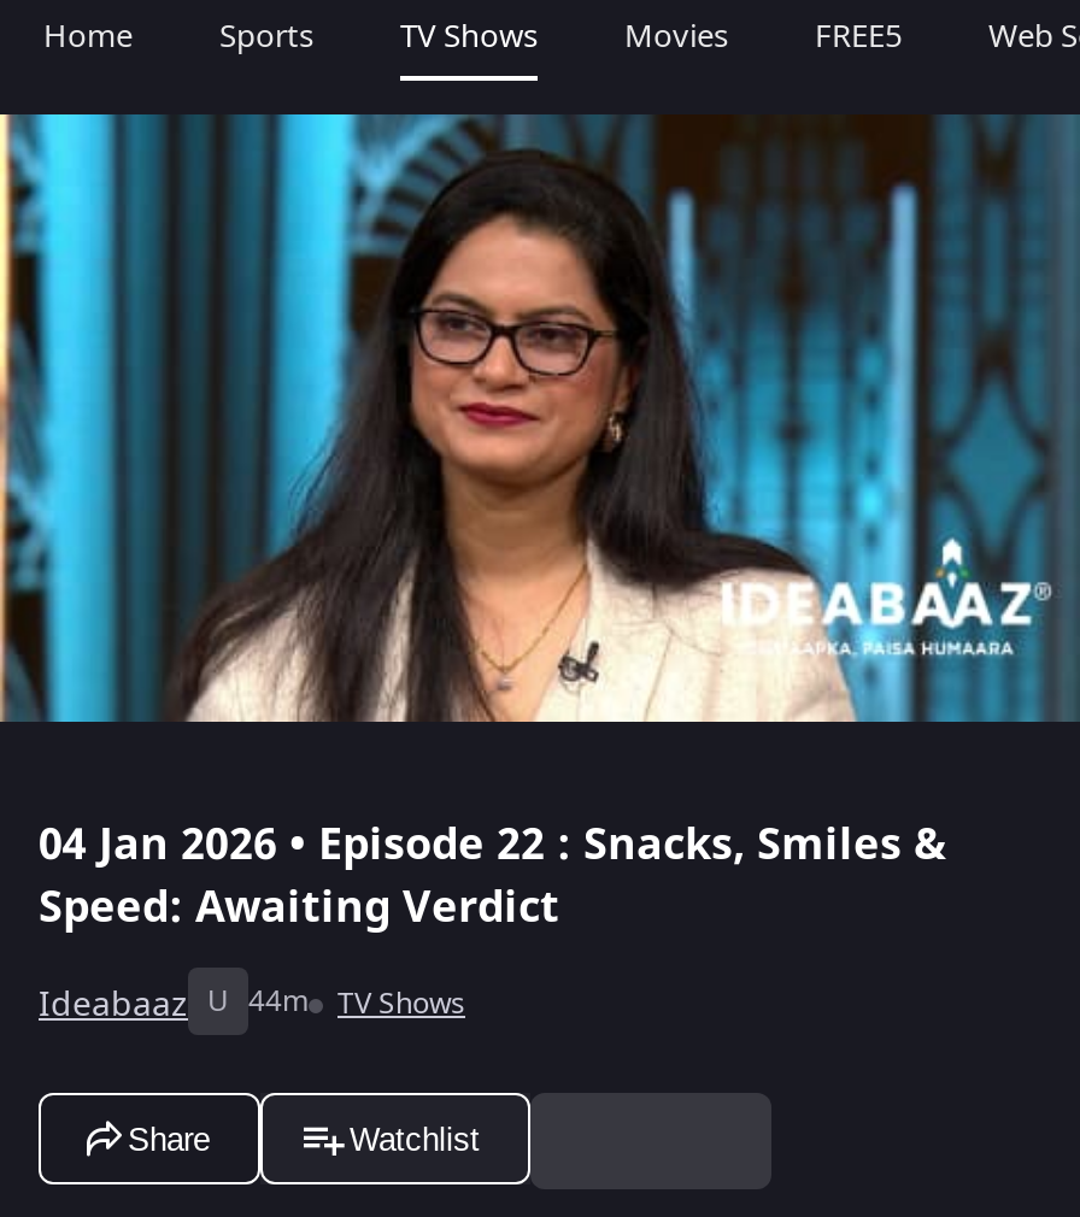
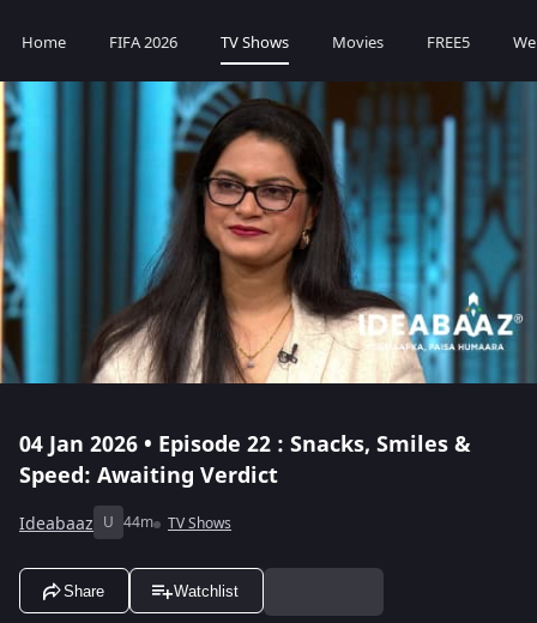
- Sports
+ FIFA 2026
